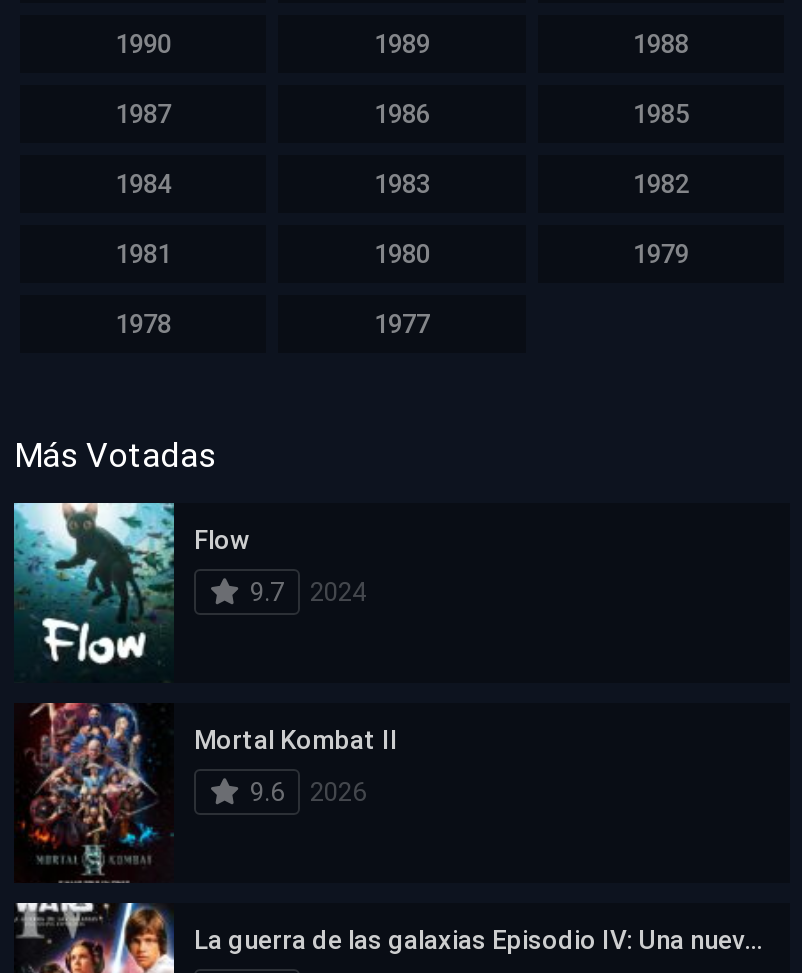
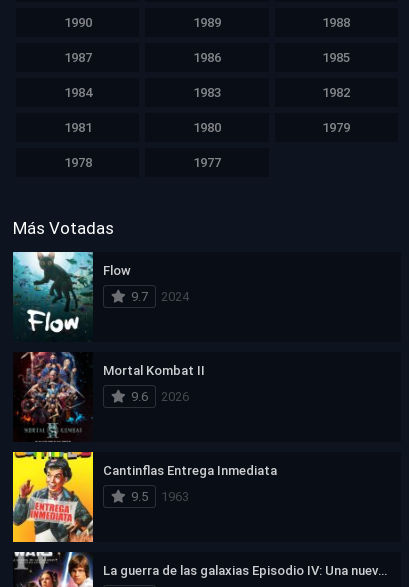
+ [image]
+ Cantinflas Entrega Inmediata
+ 9.5
+ 1963
